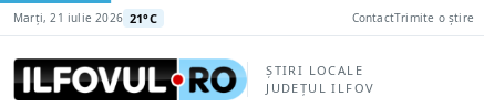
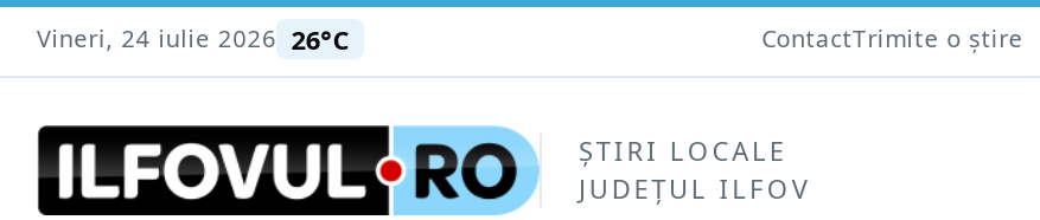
- Marți, 21 iulie 2026 21°C
+ Vineri, 24 iulie 2026 26°C
